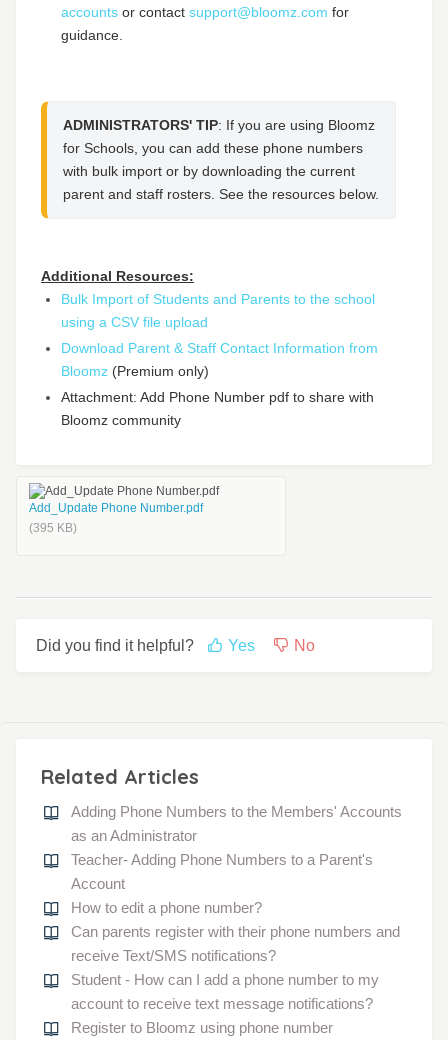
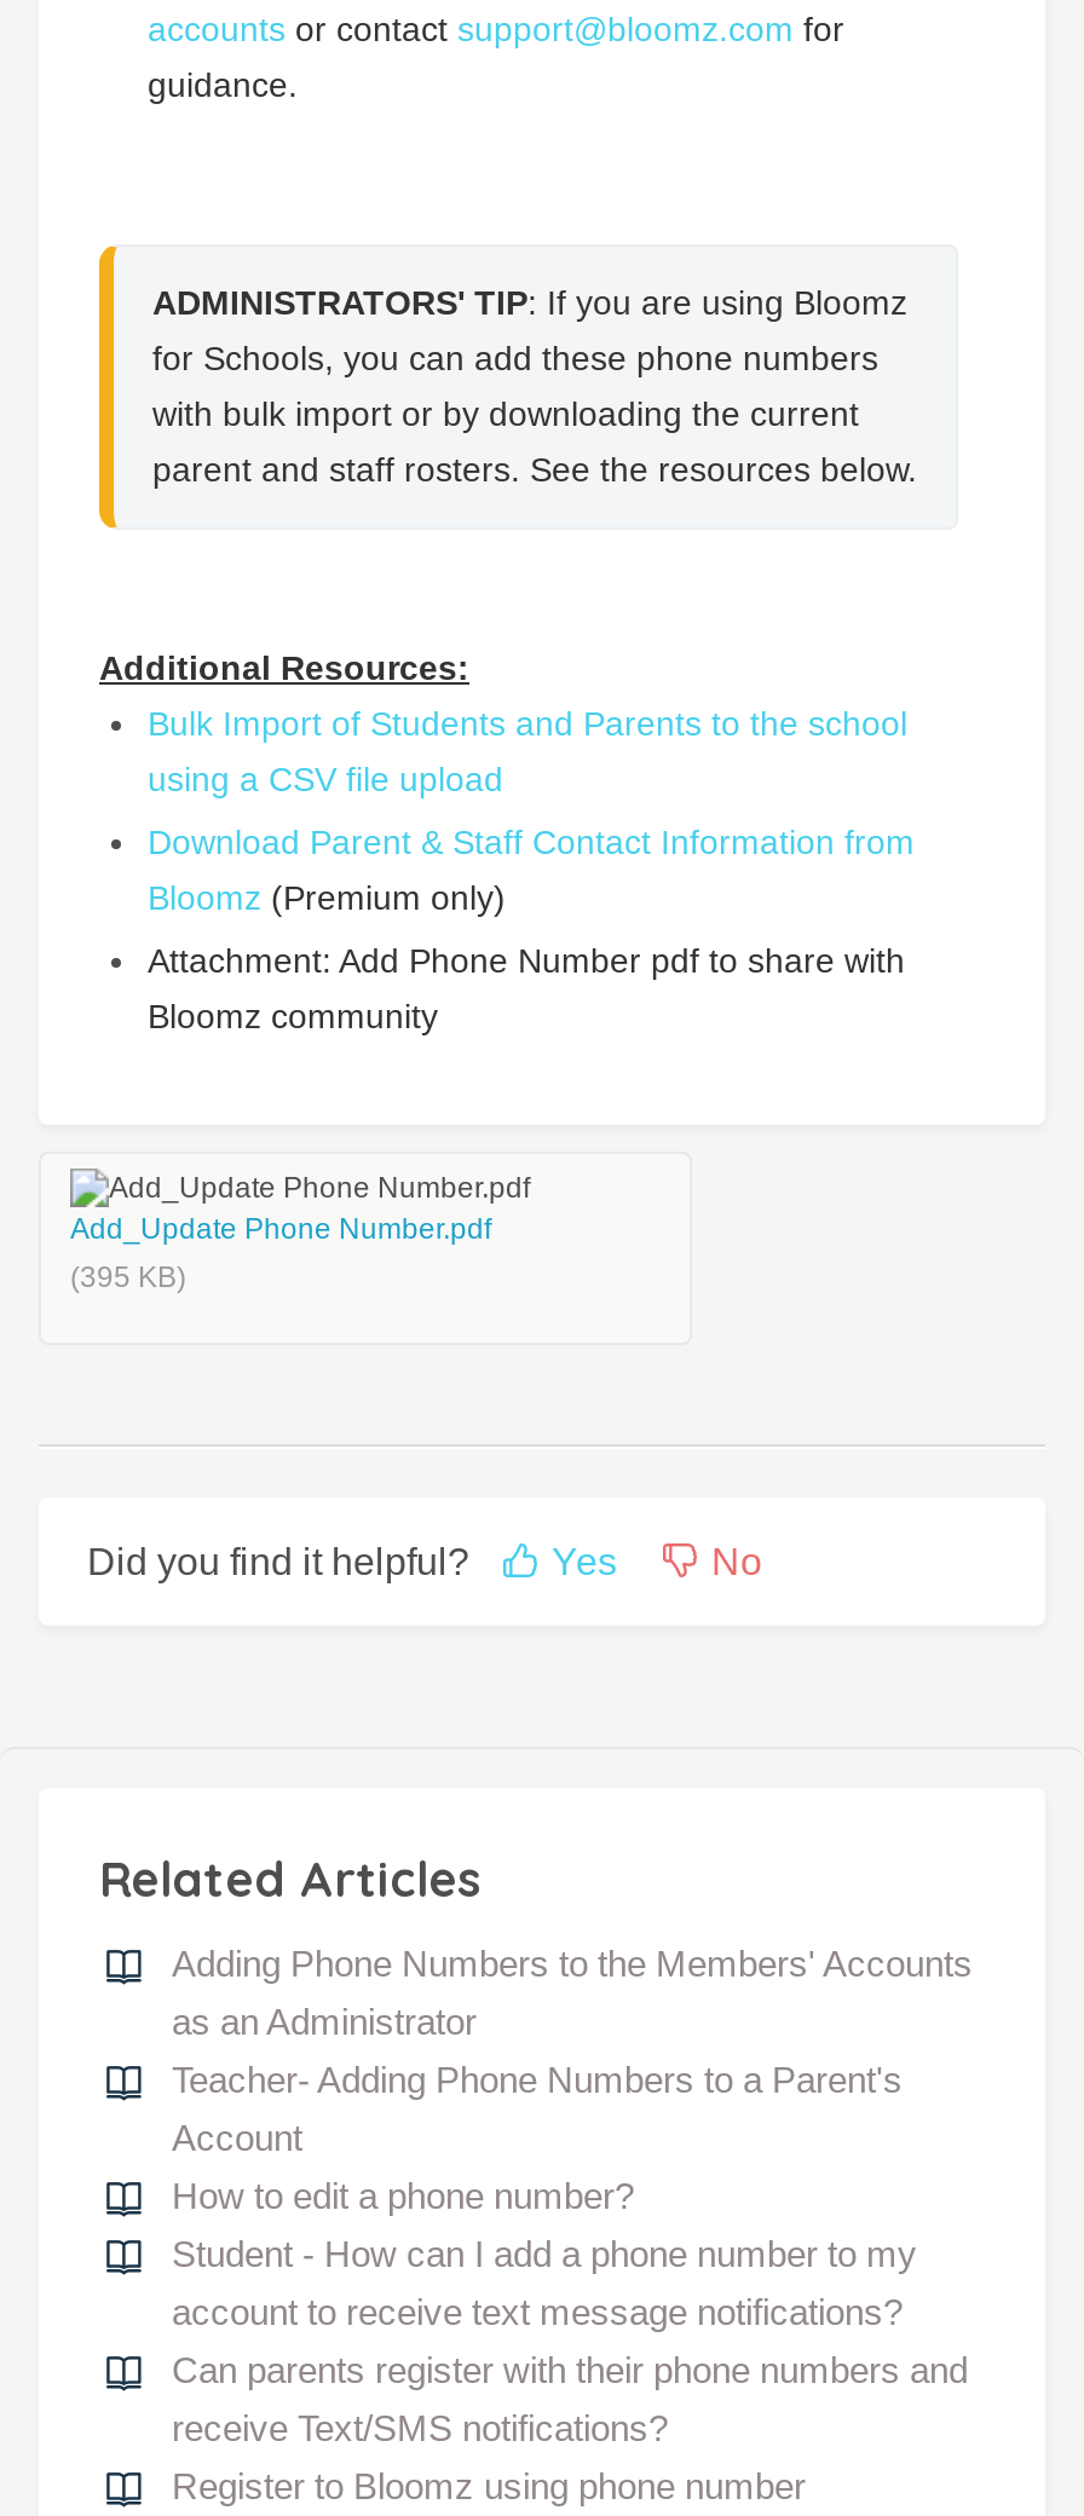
moved down: Can parents register with their phone numbers and | receive Text/SMS notifications?

moved up: Student - How can I add a phone number to my | account to receive text message notifications?
